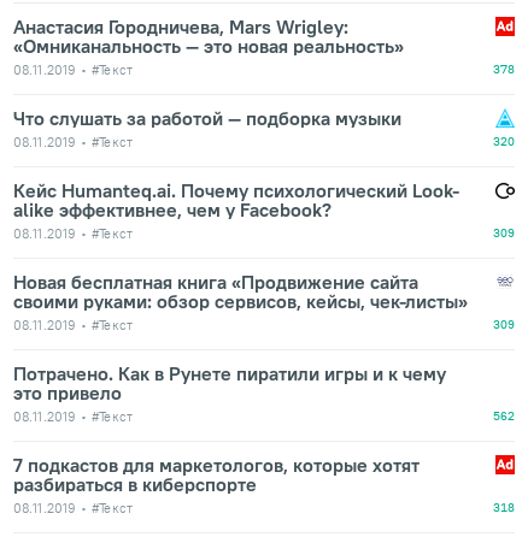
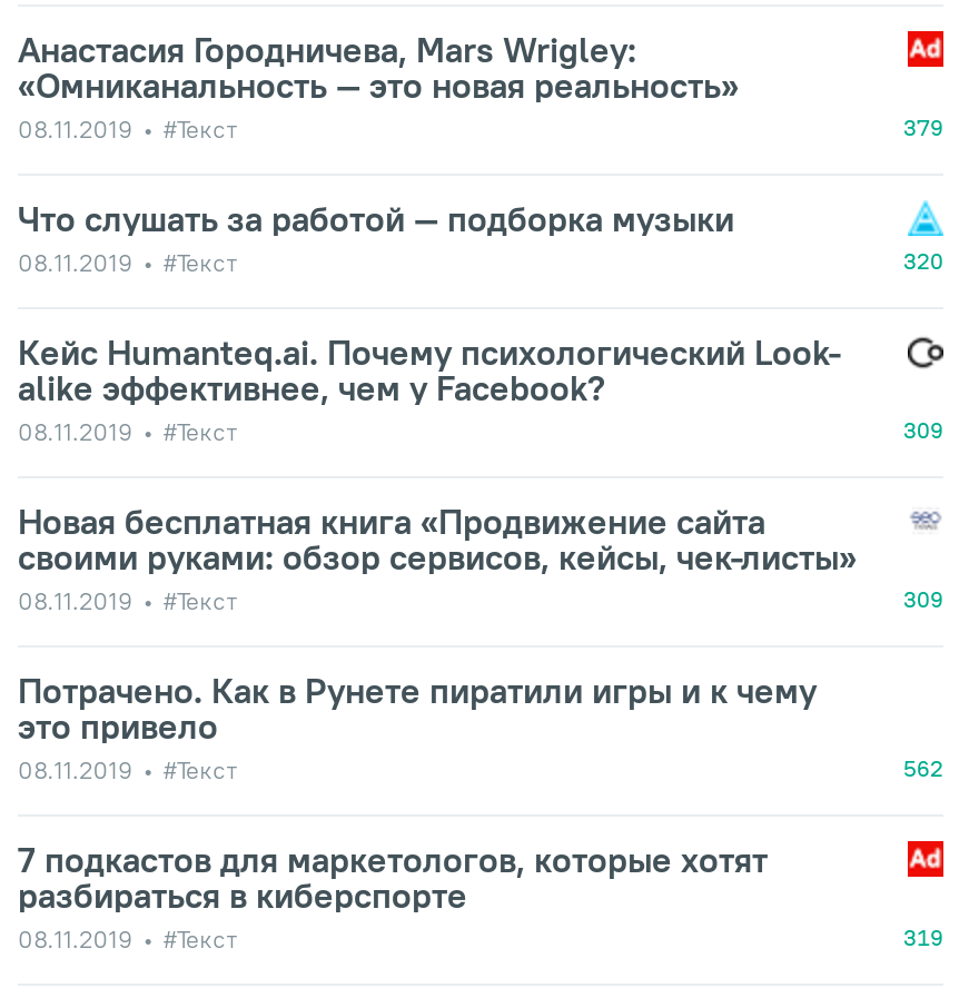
- 378
+ 379

- 318
+ 319
